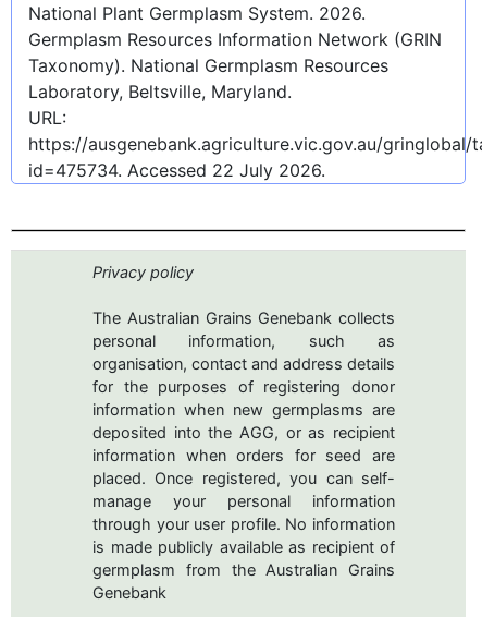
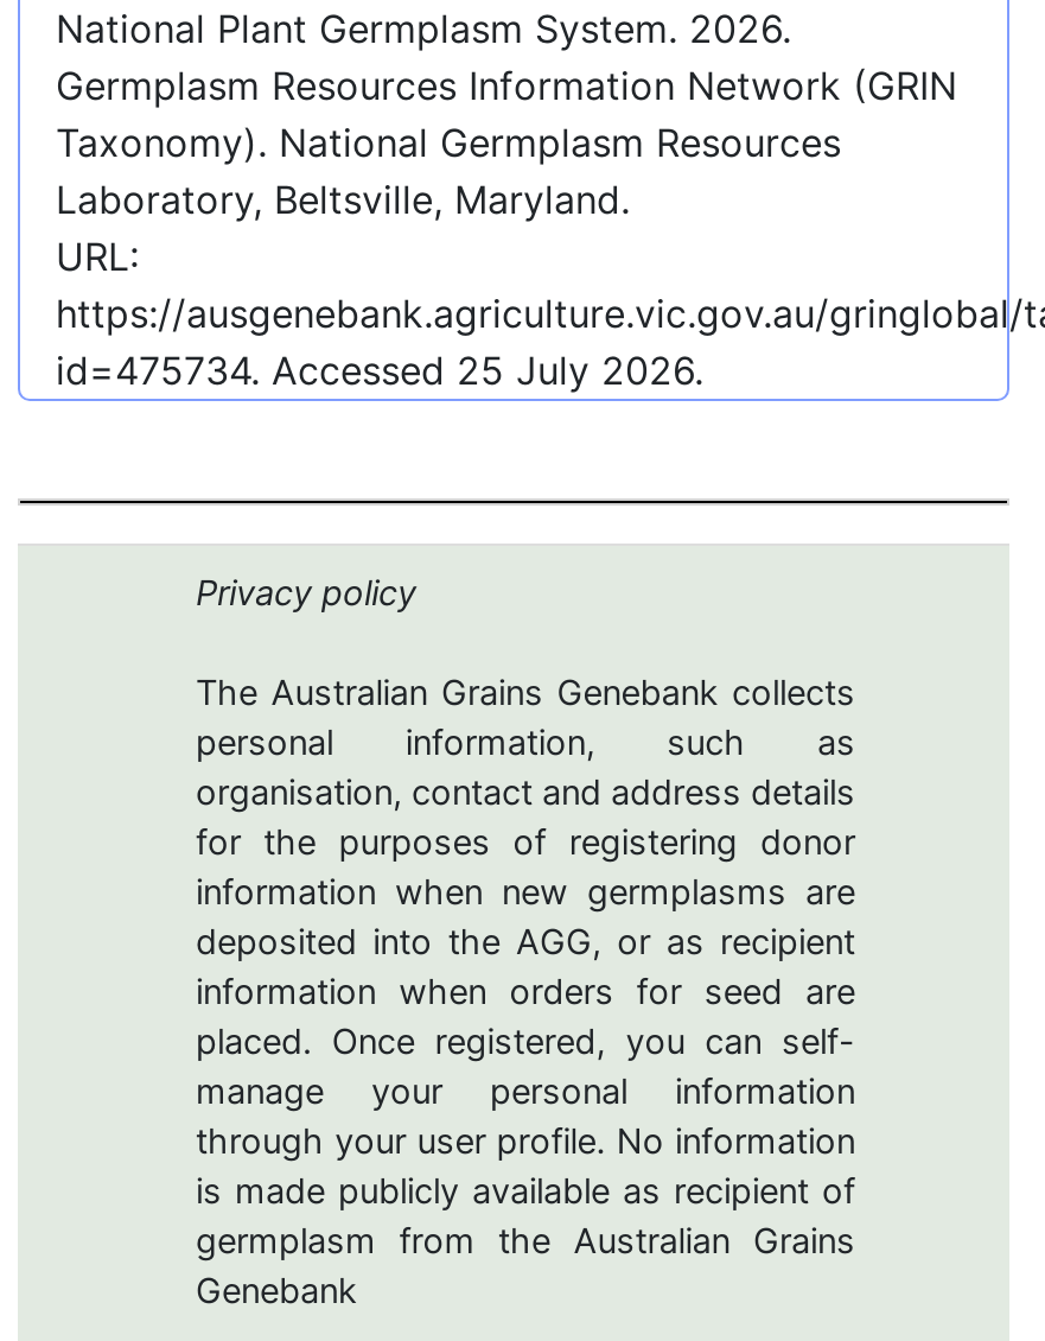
- id=475734. Accessed 22 July 2026.
+ id=475734. Accessed 25 July 2026.
